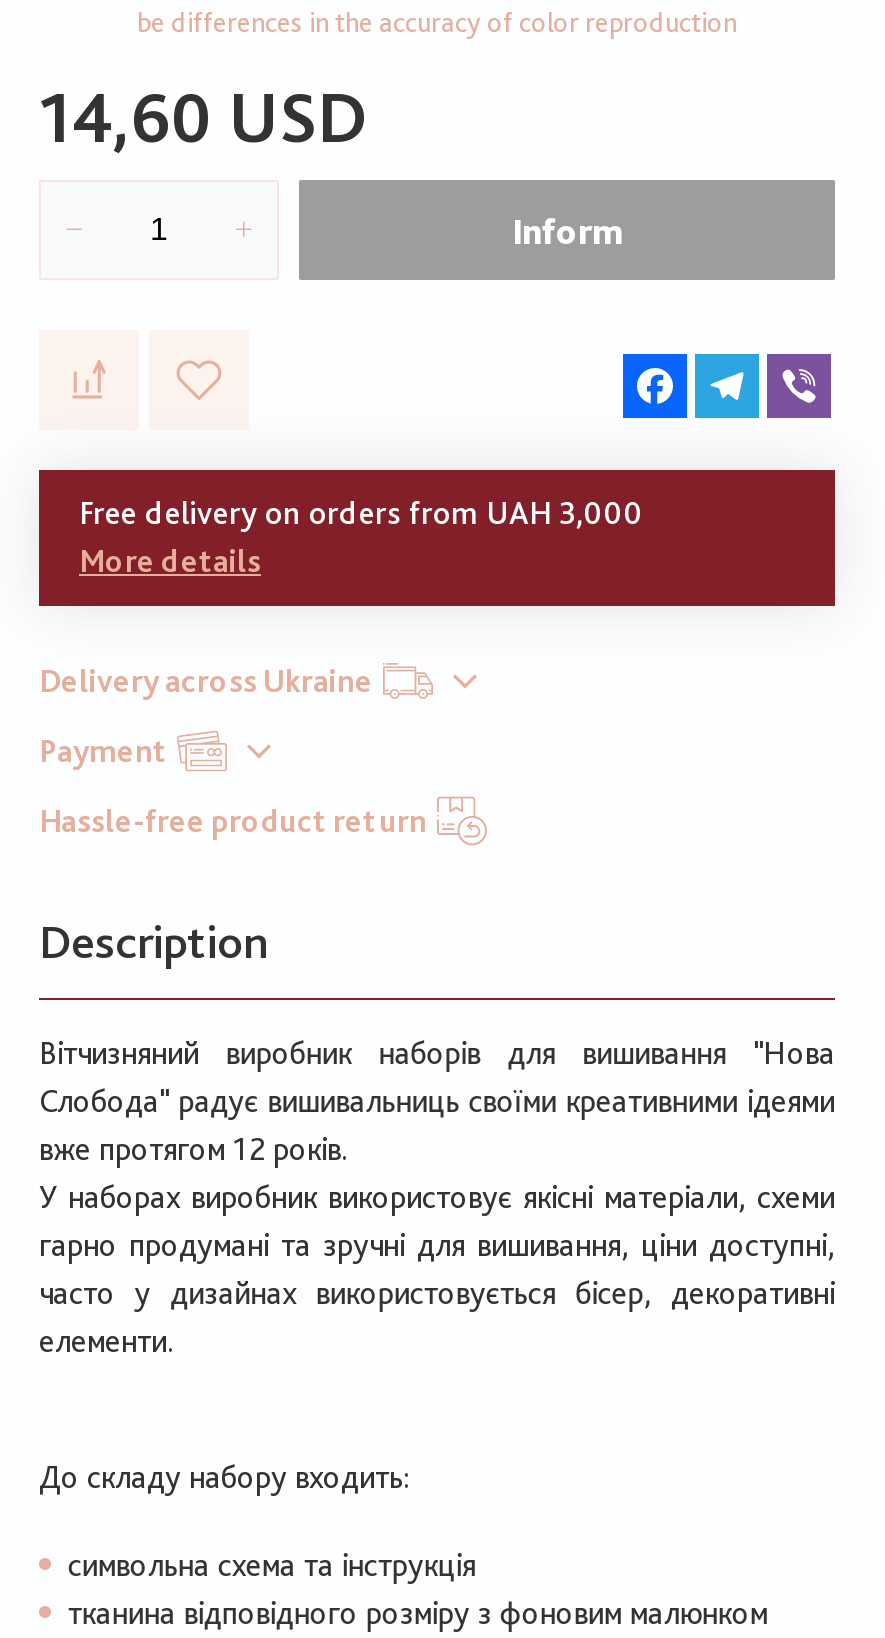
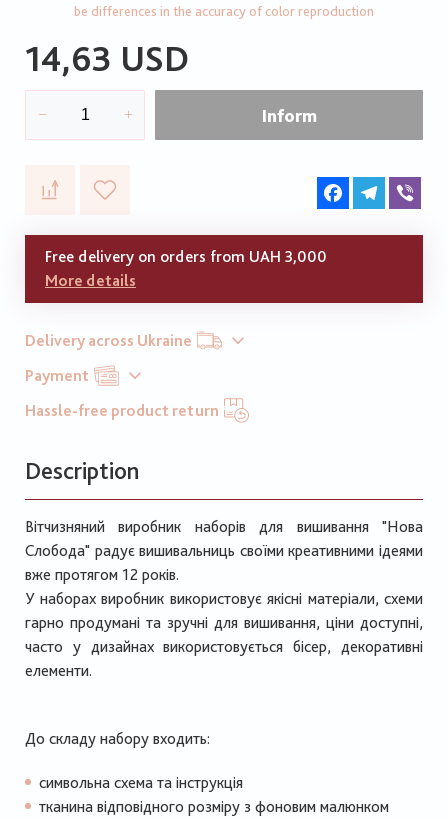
- 14,60 USD
+ 14,63 USD
